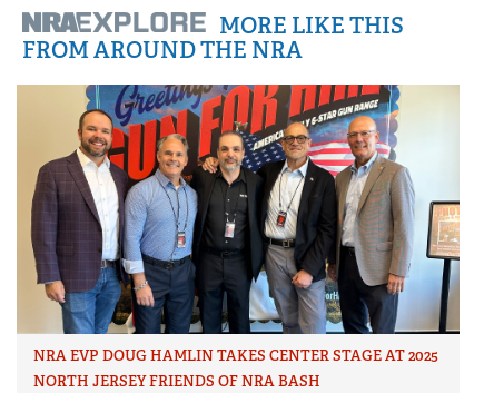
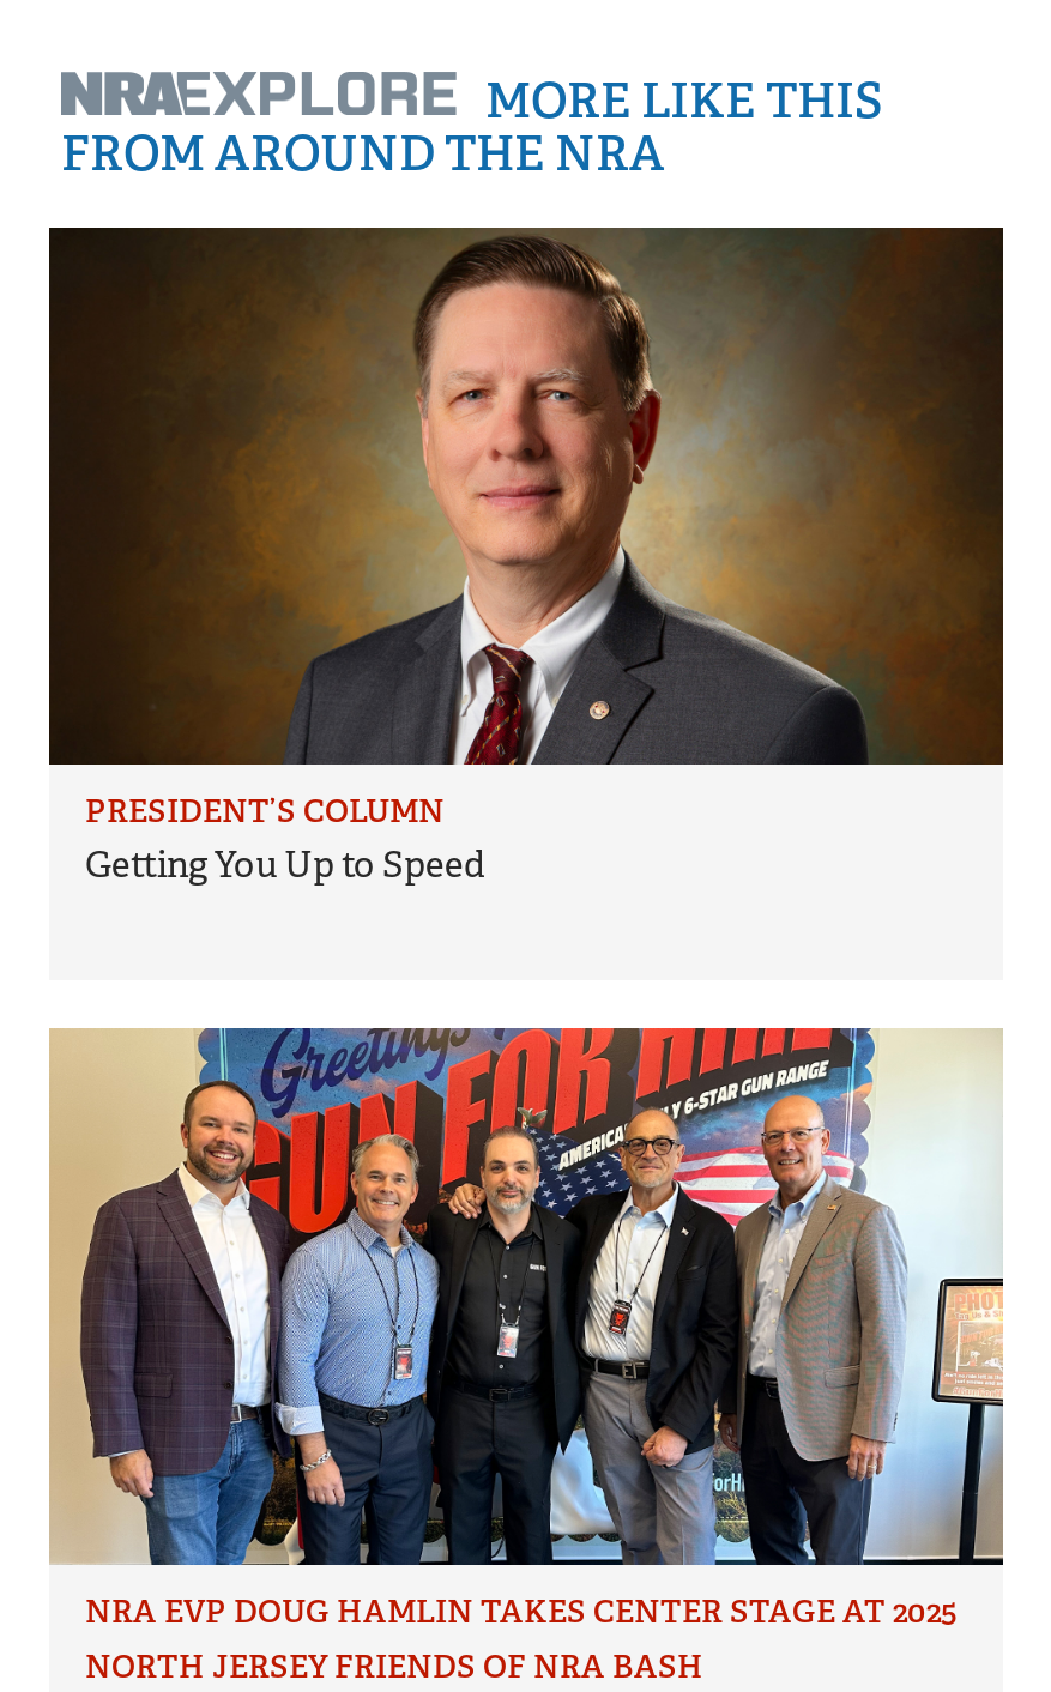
+ [image]
+ PRESIDENT’S COLUMN
+ Getting You Up to Speed
